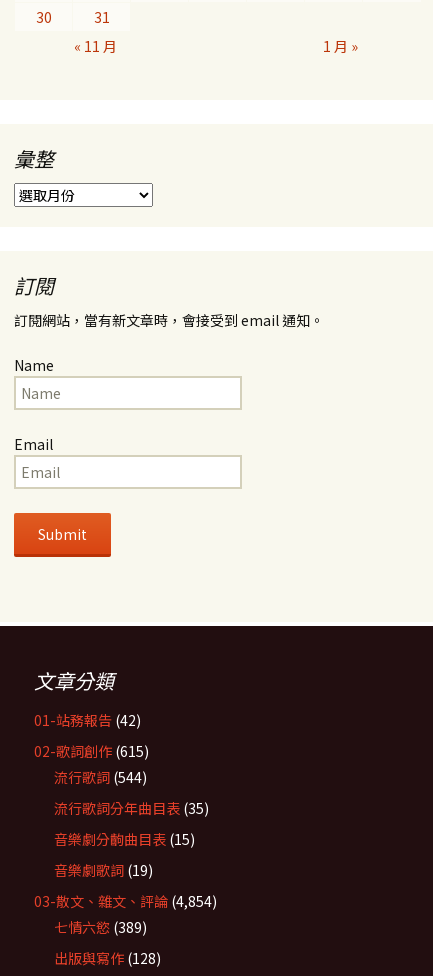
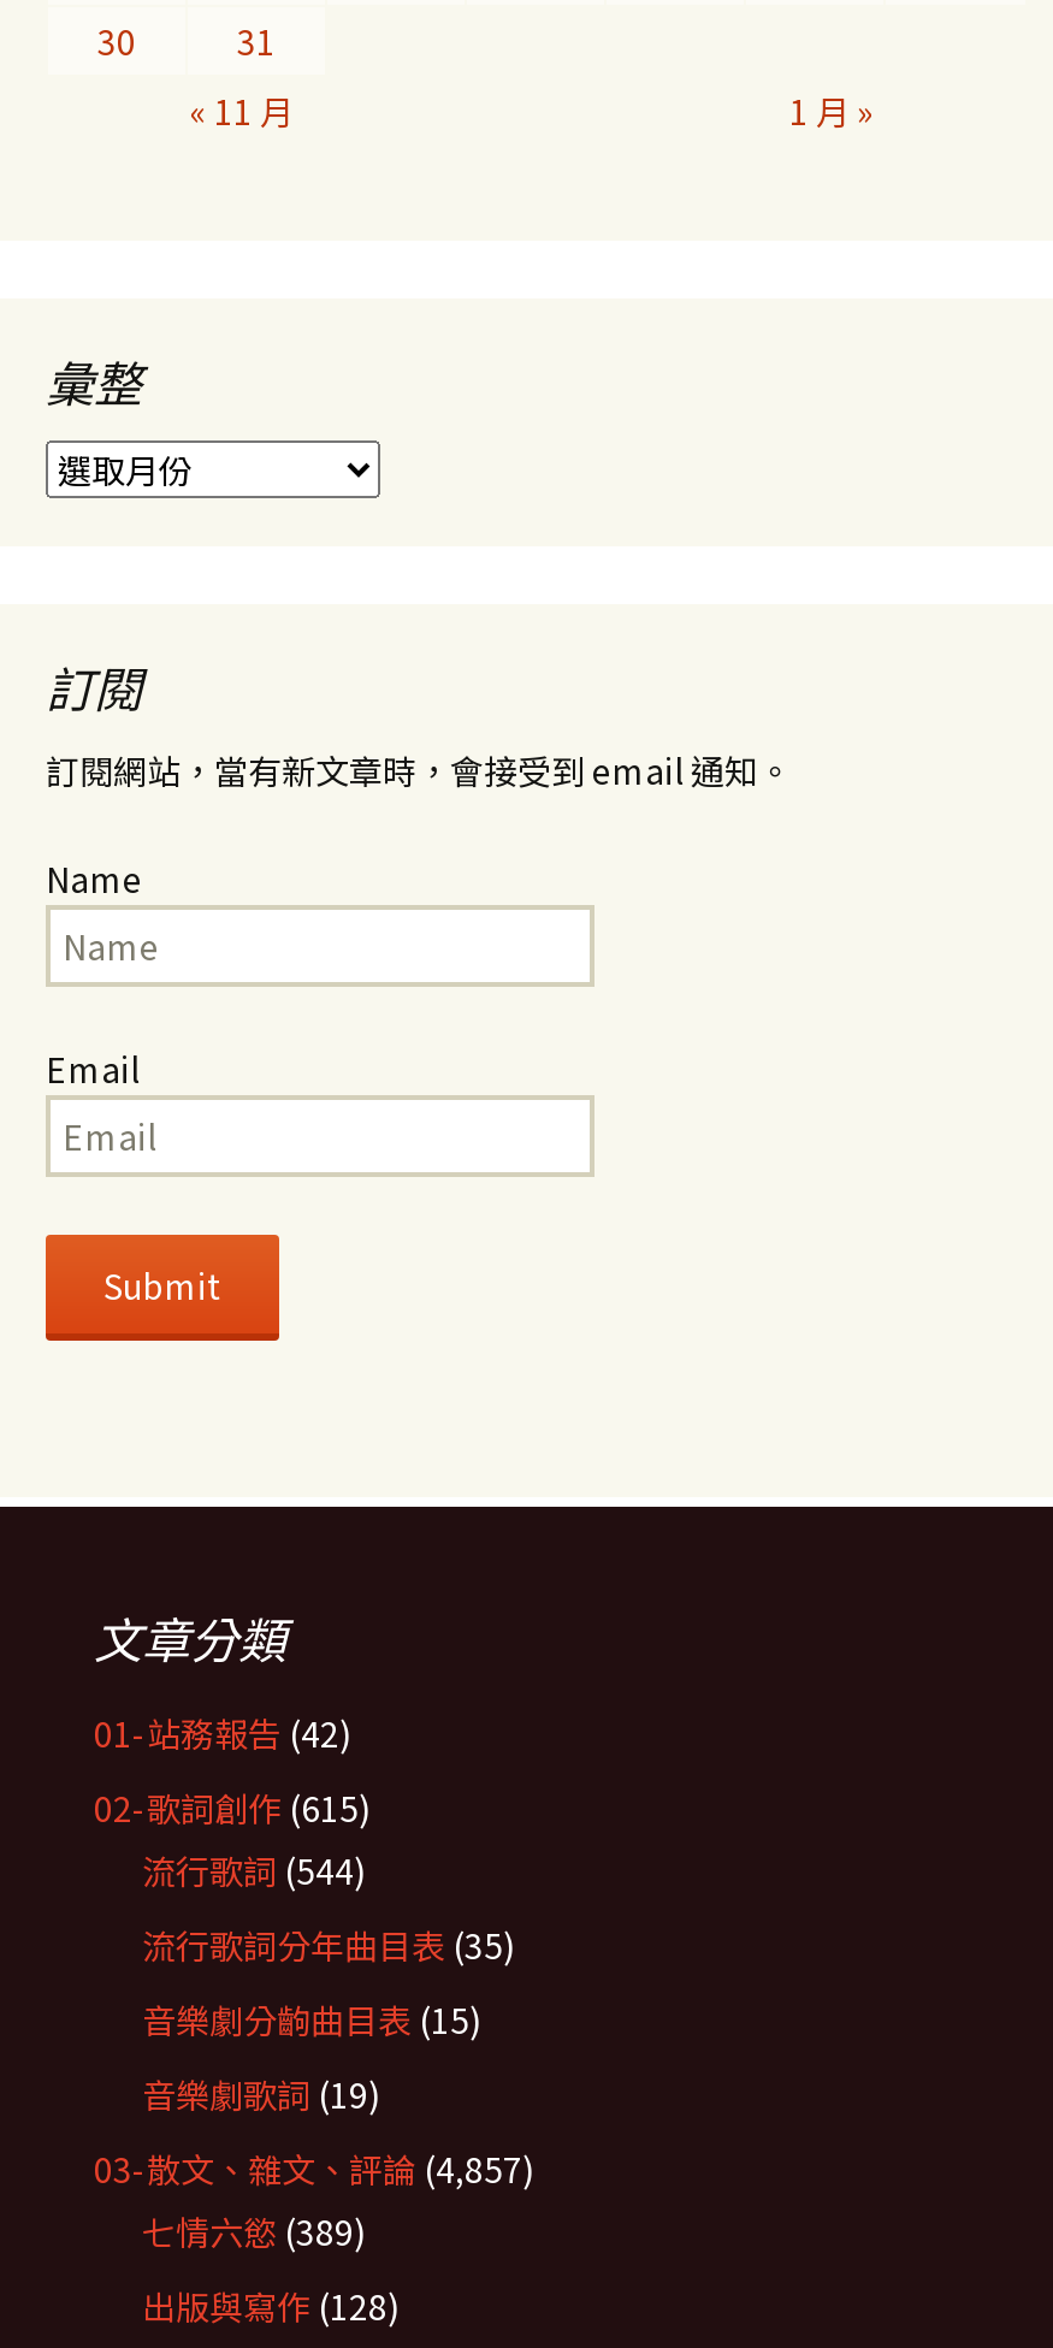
- 03-散文、雜文、評論(4,854)
+ 03-散文、雜文、評論(4,857)
